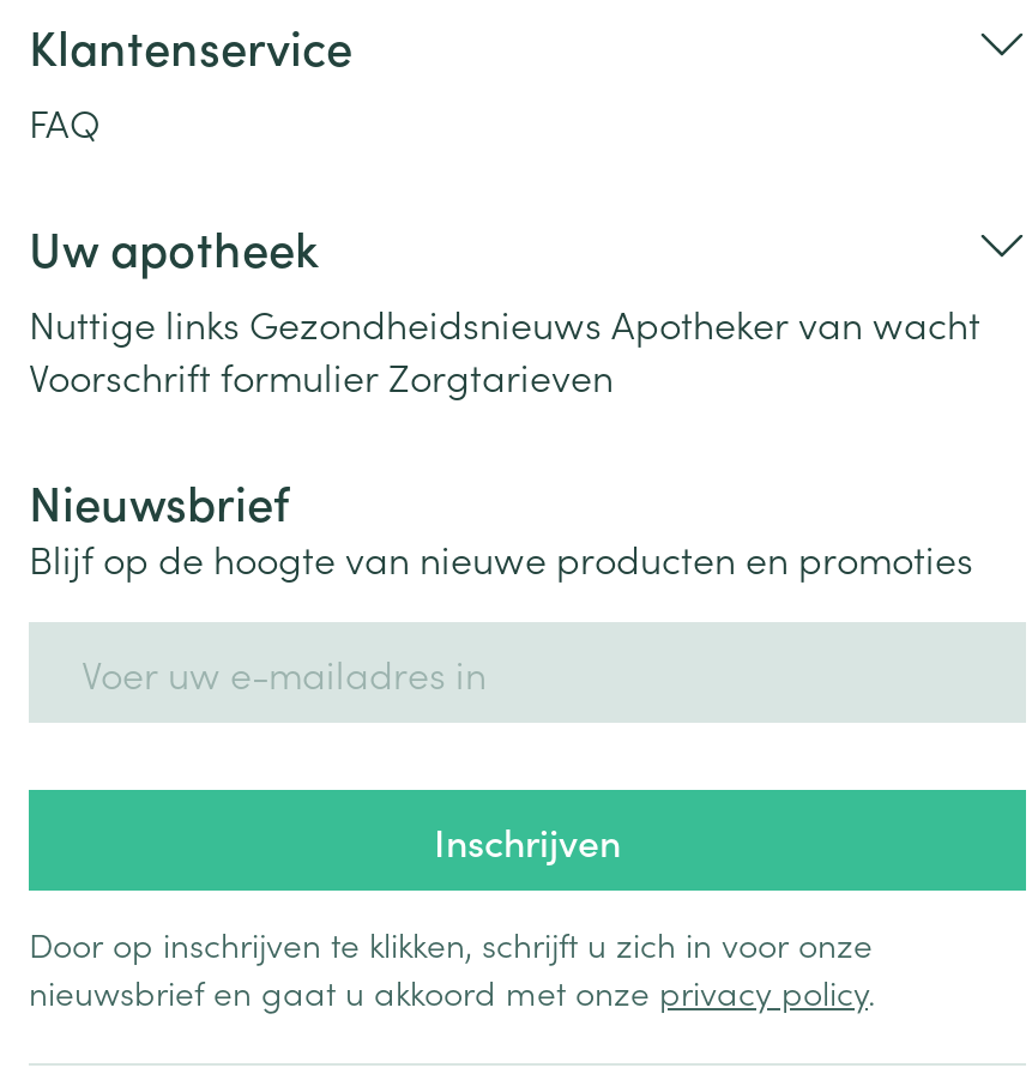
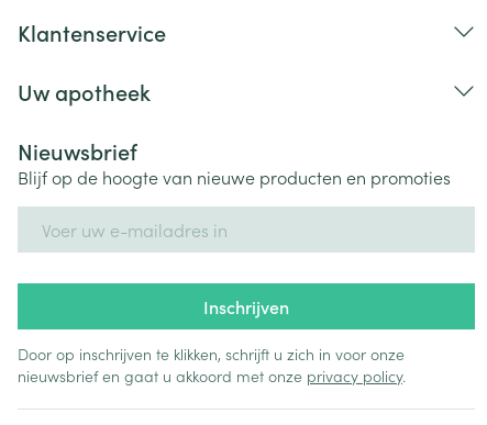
- FAQ

- Nuttige links Gezondheidsnieuws Apotheker van wacht
- Voorschrift formulier Zorgtarieven
